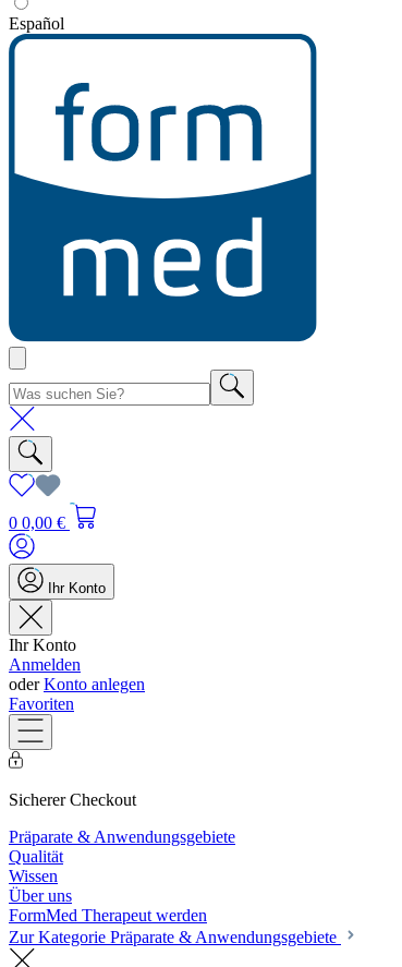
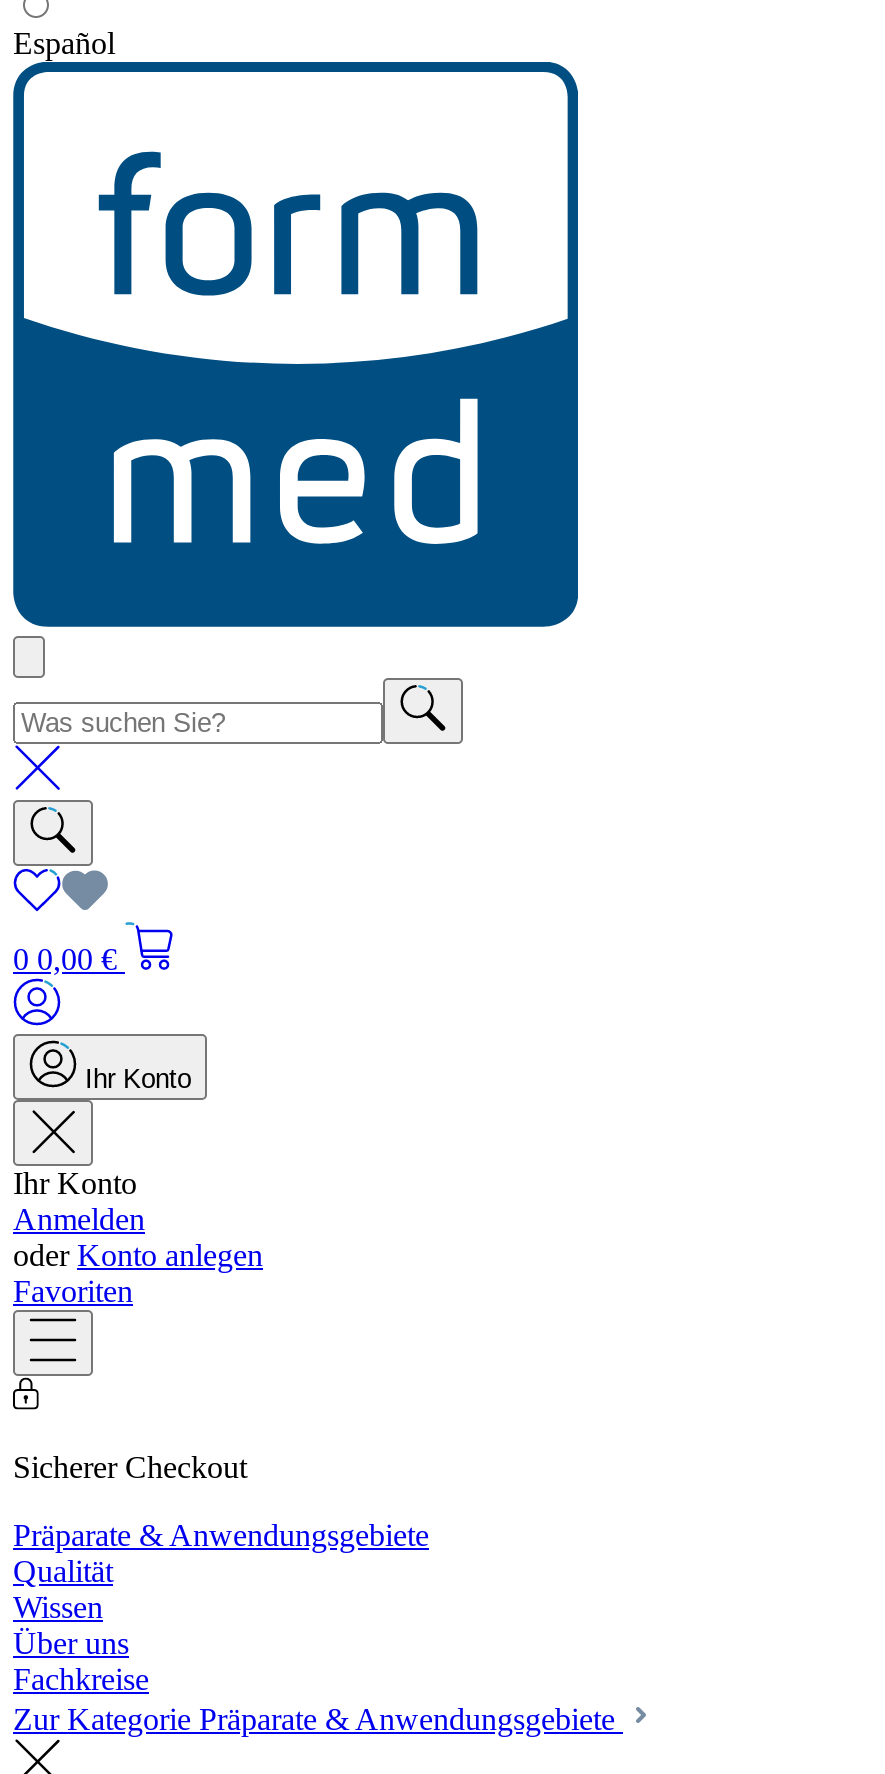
- FormMed Therapeut werden
+ Fachkreise
